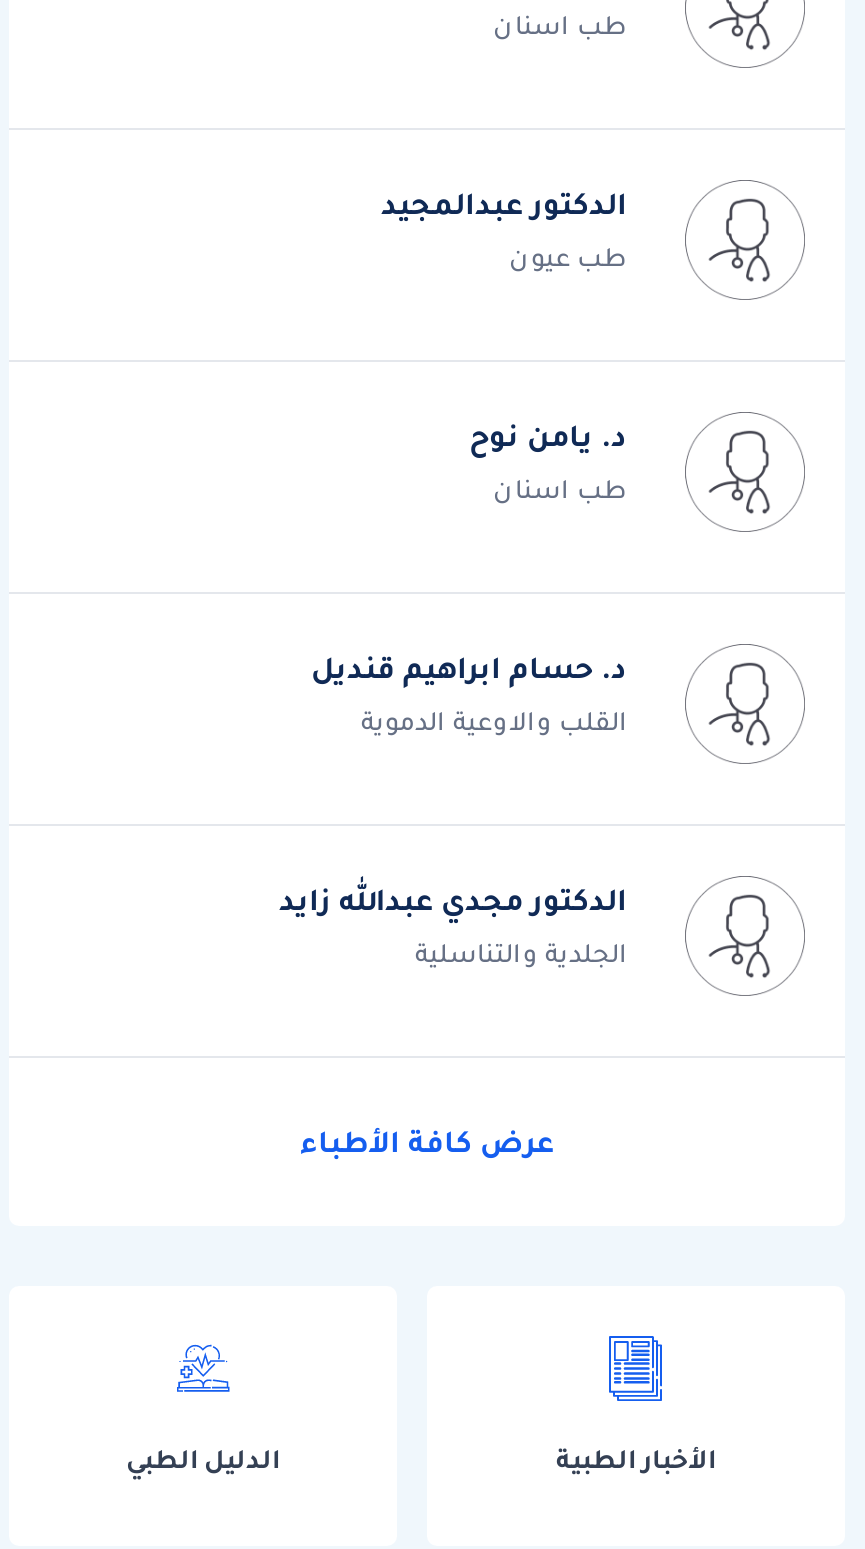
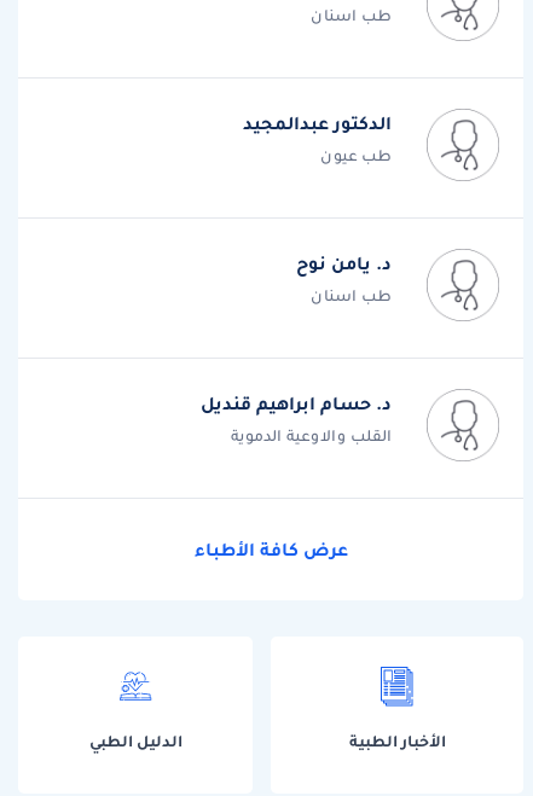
- الدكتور مجدي عبدالله زايد
- الجلدية والتناسلية
